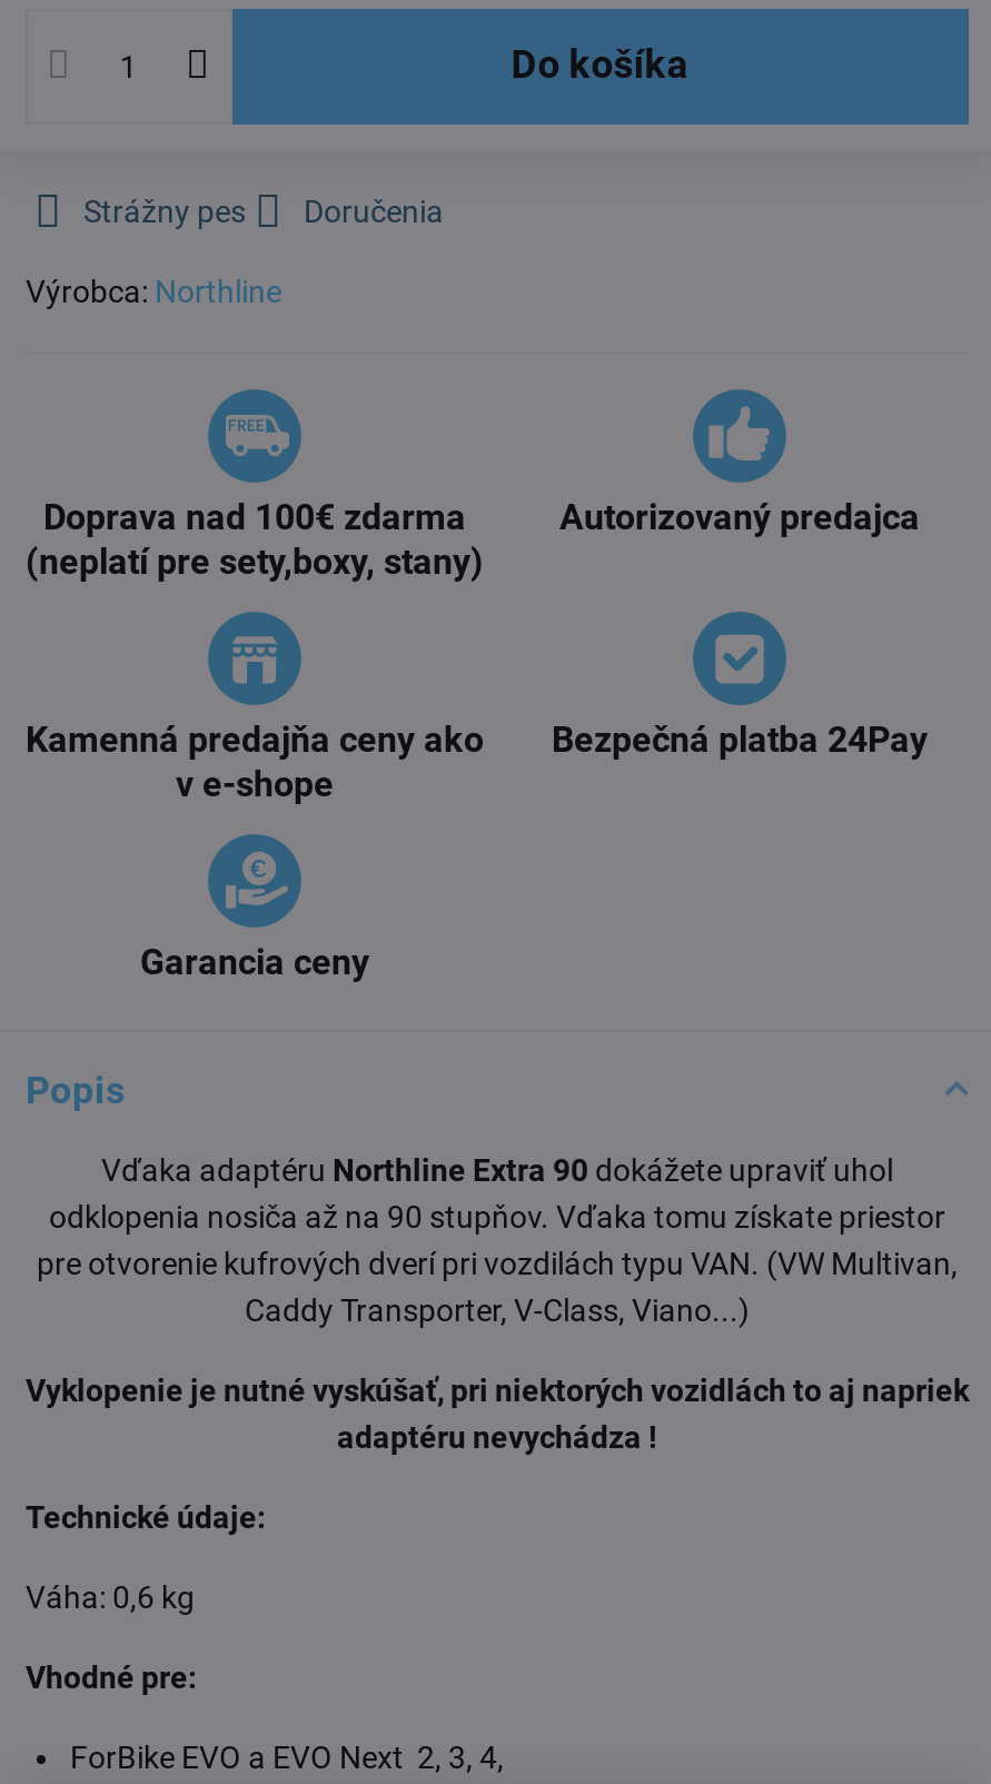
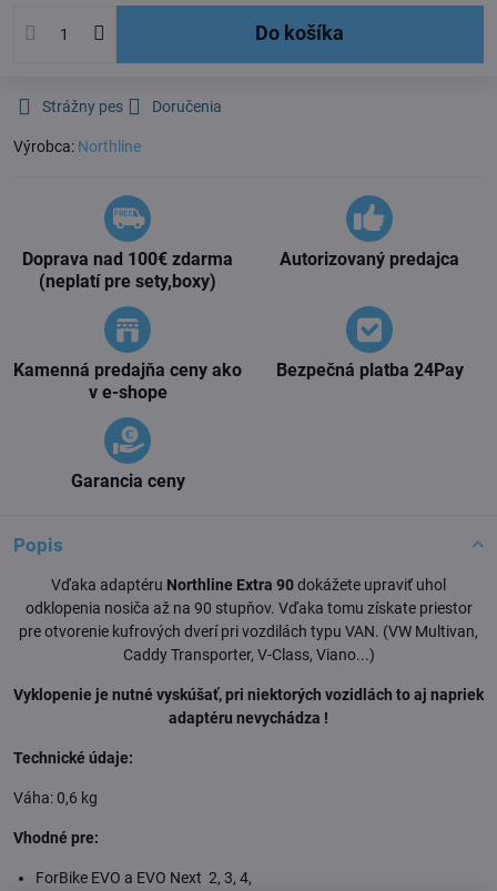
- (neplatí pre sety,boxy, stany)
+ (neplatí pre sety,boxy)
